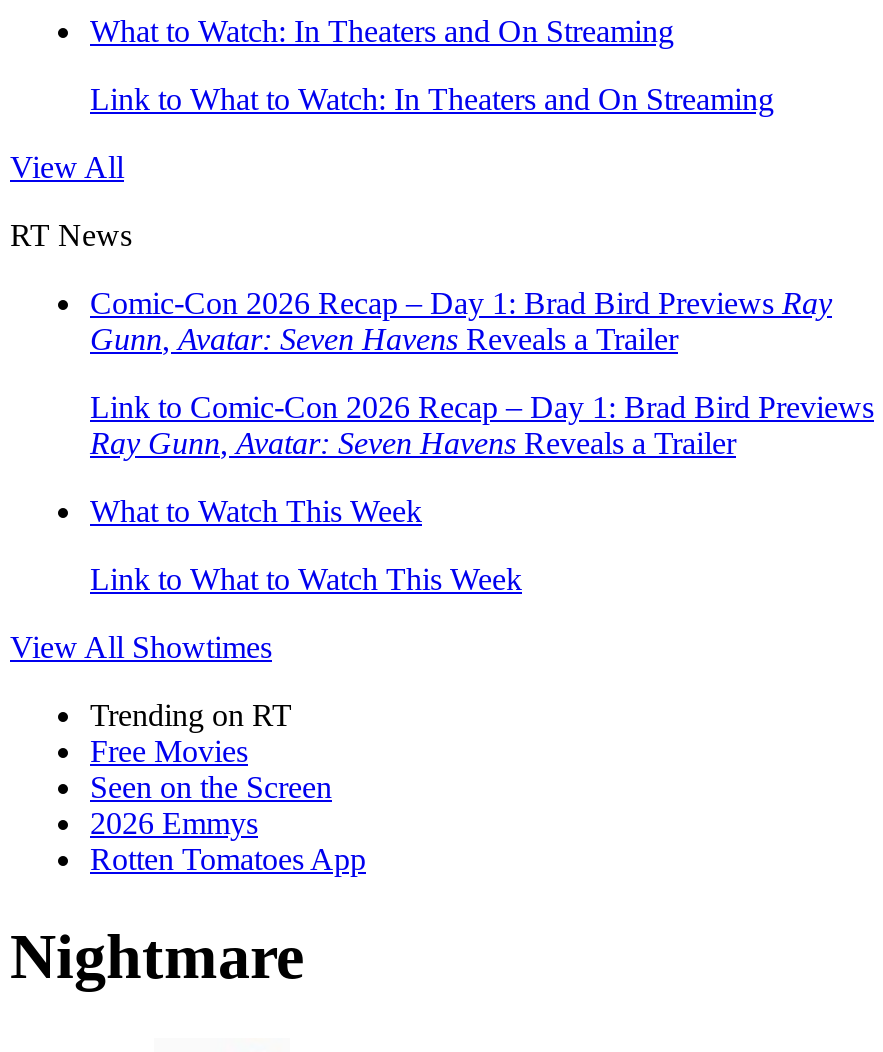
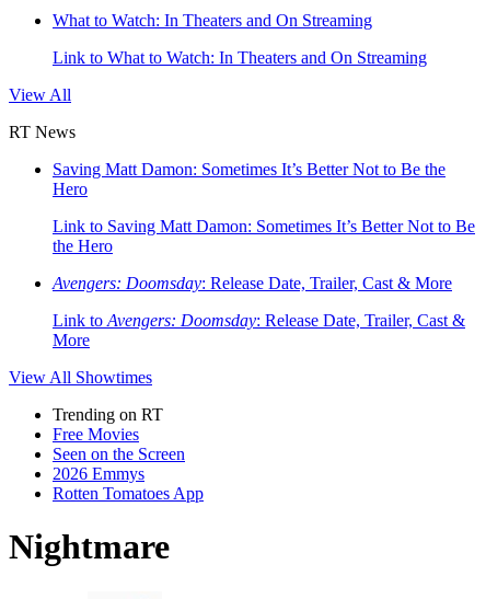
- Comic-Con 2026 Recap – Day 1: Brad Bird Previews Ray
- Gunn, Avatar: Seven Havens Reveals a Trailer
+ Saving Matt Damon: Sometimes It’s Better Not to Be the
+ Hero

- Link to Comic-Con 2026 Recap – Day 1: Brad Bird Previews
- Ray Gunn, Avatar: Seven Havens Reveals a Trailer
+ Link to Saving Matt Damon: Sometimes It’s Better Not to Be
+ the Hero

- What to Watch This Week
+ Avengers: Doomsday: Release Date, Trailer, Cast & More

- Link to What to Watch This Week
+ Link to Avengers: Doomsday: Release Date, Trailer, Cast &
+ More
